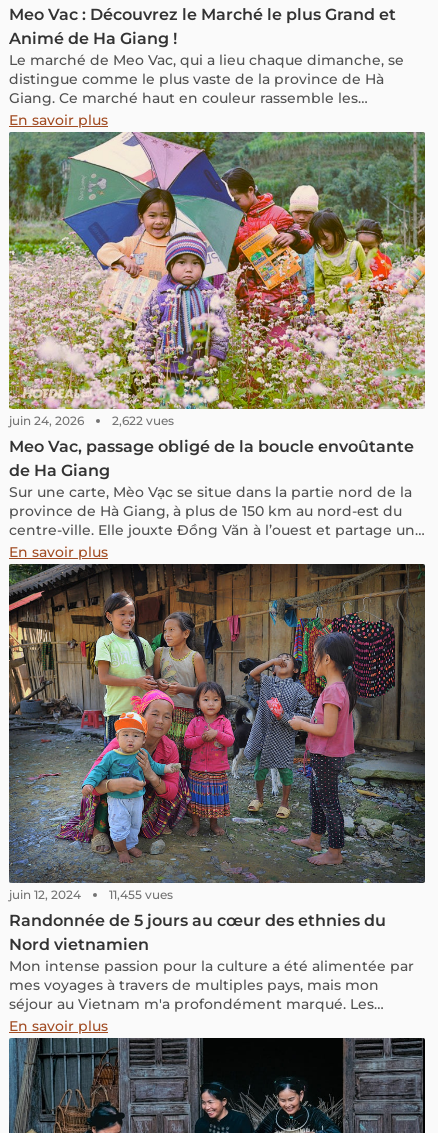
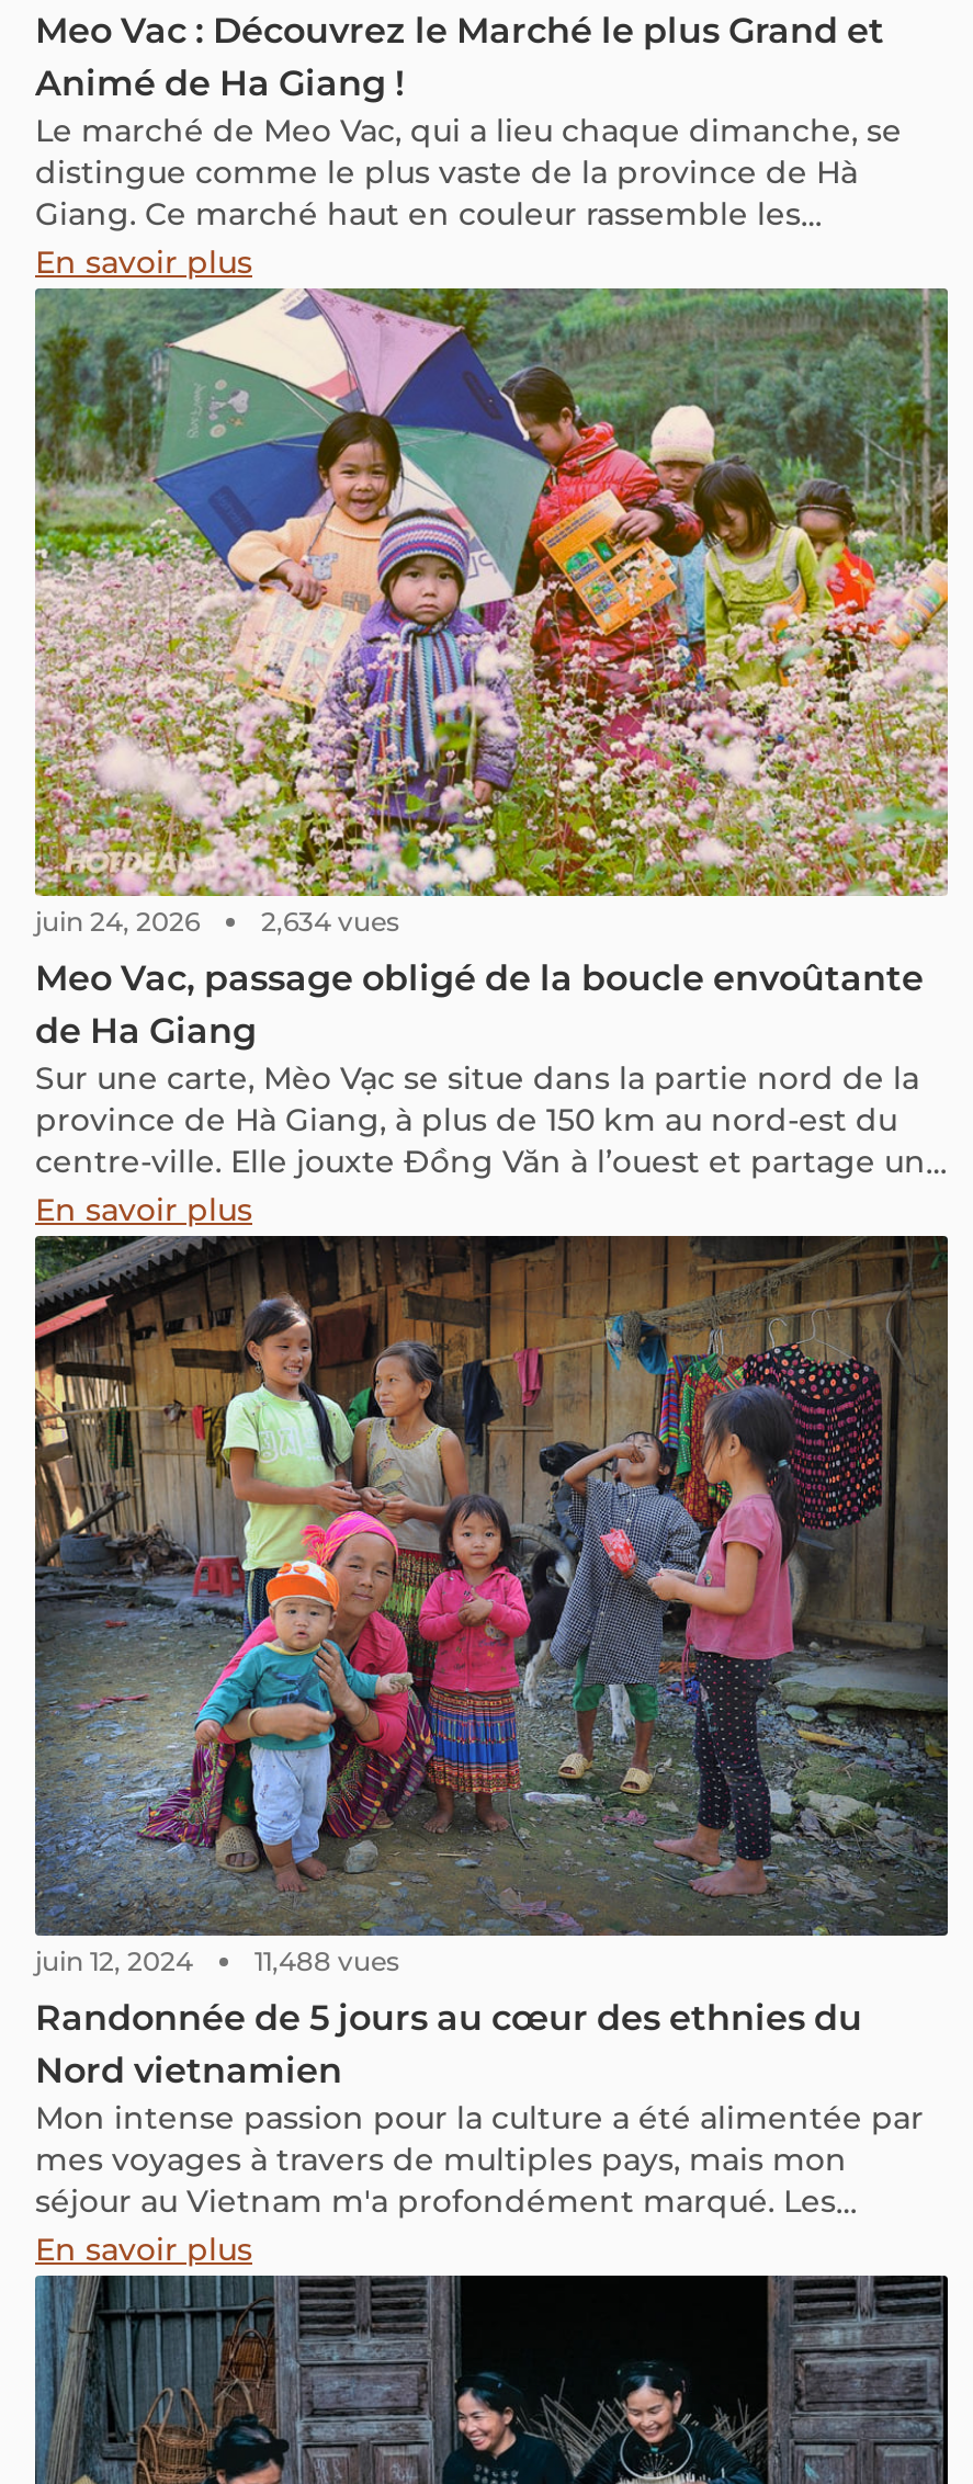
- juin 24, 2026 2,622 vues
+ juin 24, 2026 2,634 vues

- juin 12, 2024 11,455 vues
+ juin 12, 2024 11,488 vues
